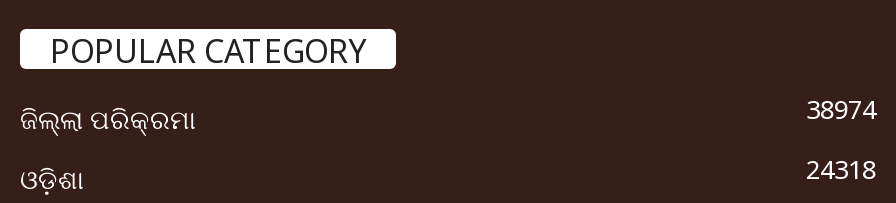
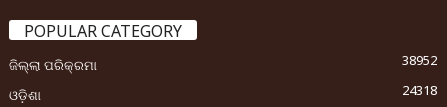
- 38974
+ 38952
